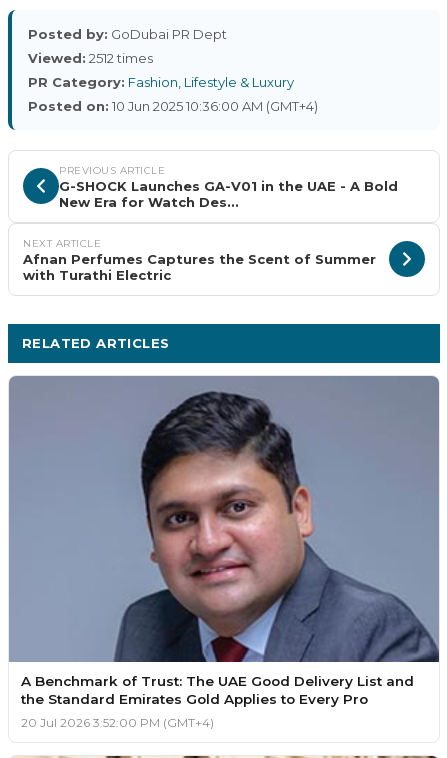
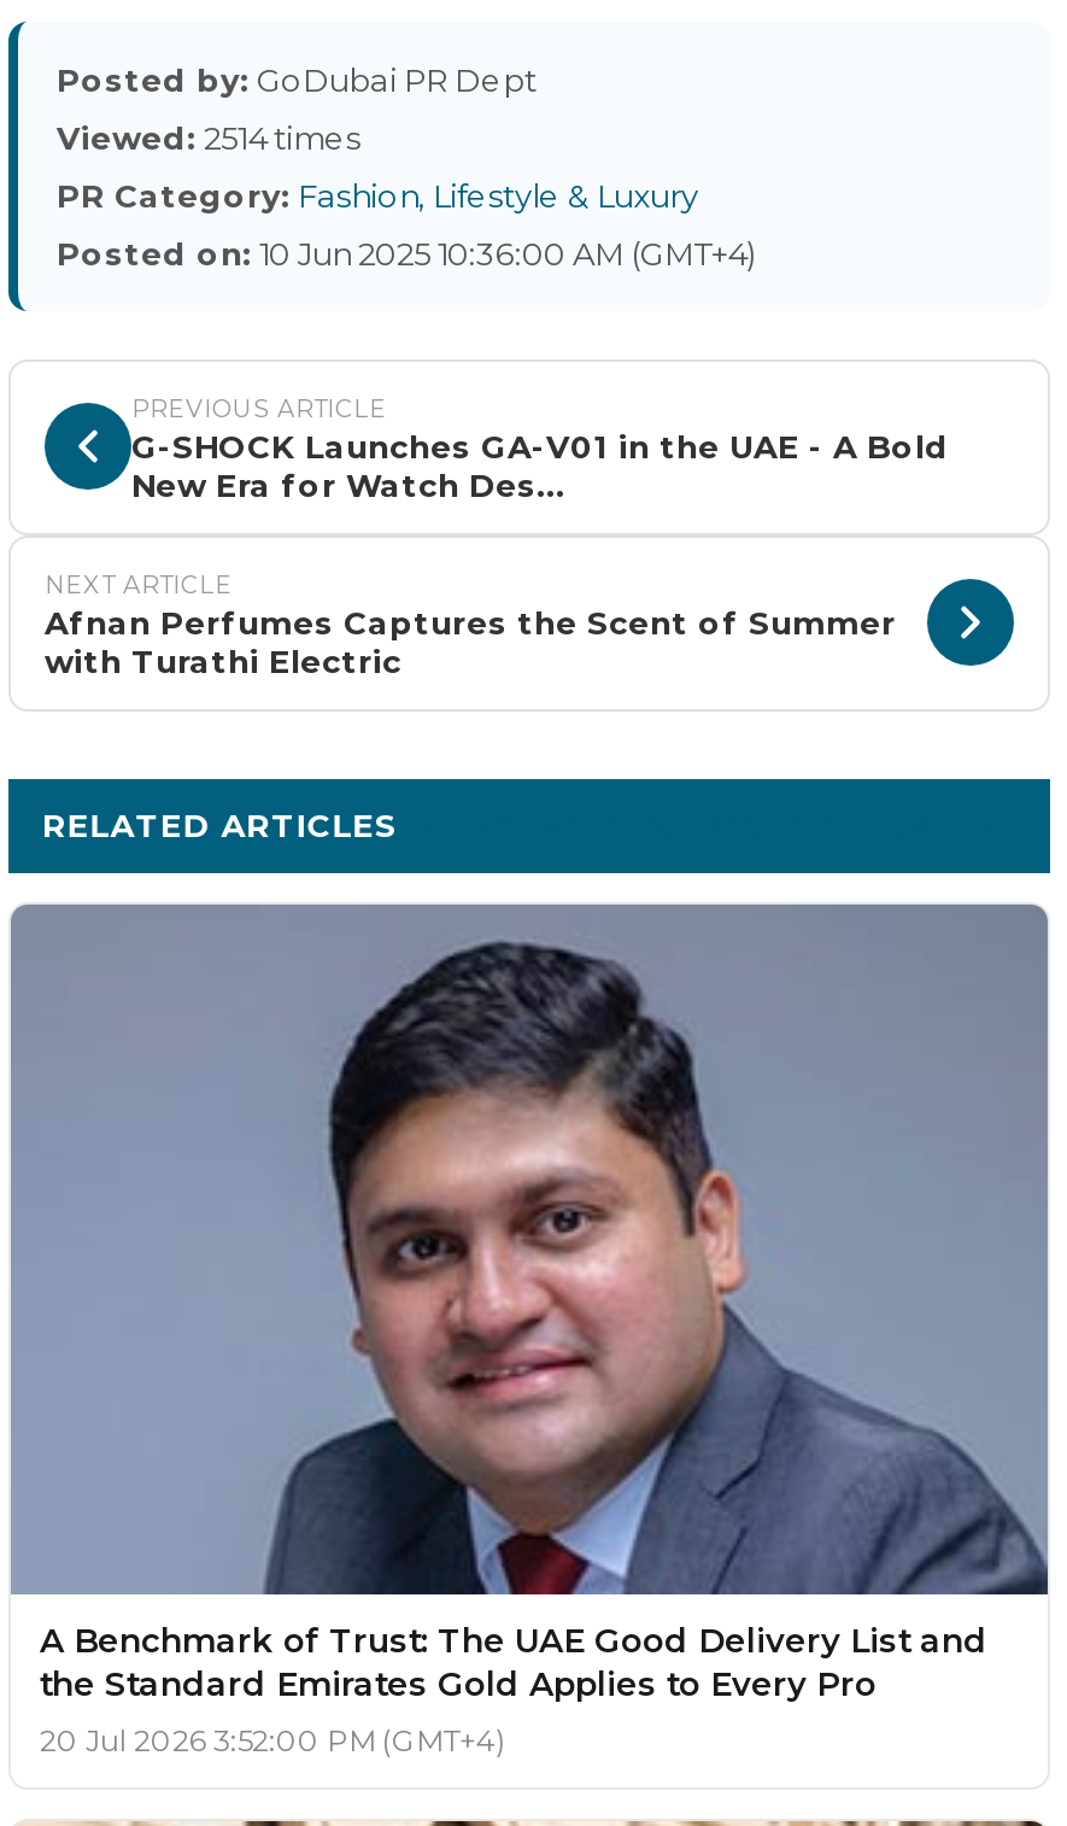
- Viewed: 2512 times
+ Viewed: 2514 times
